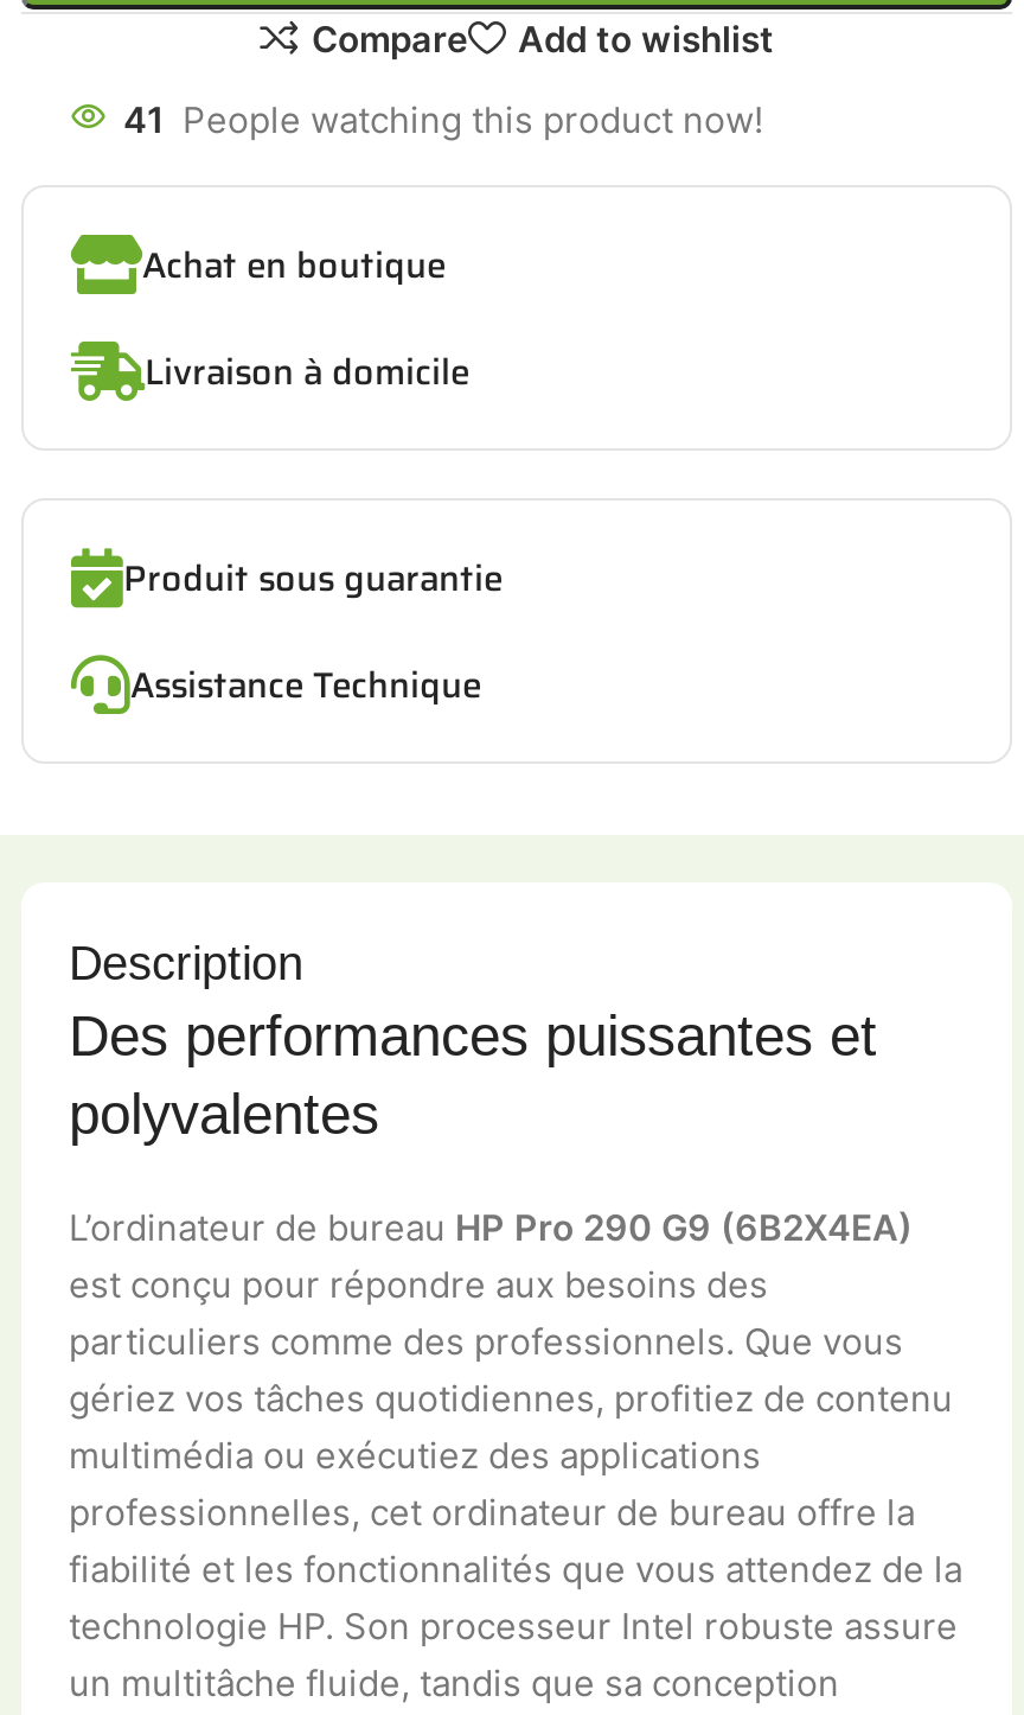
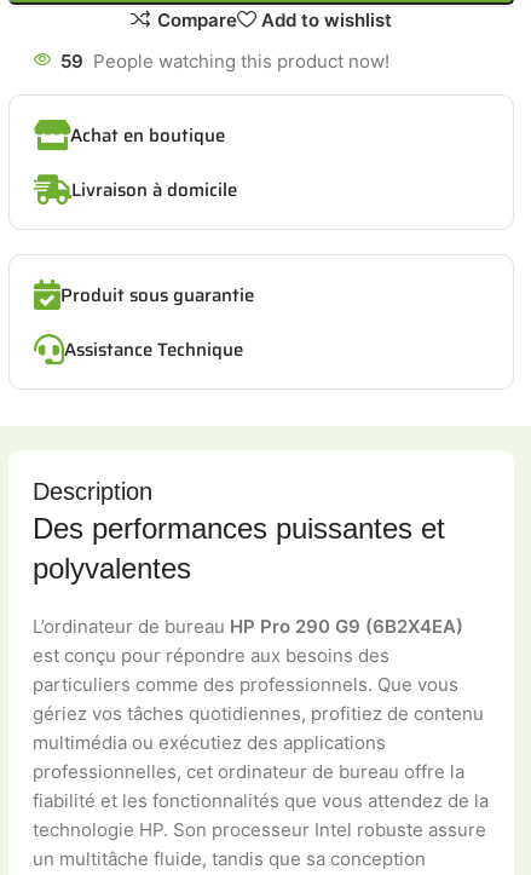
- 41 People watching this product now!
+ 59 People watching this product now!
